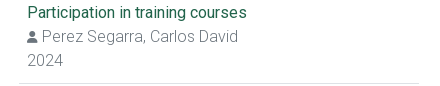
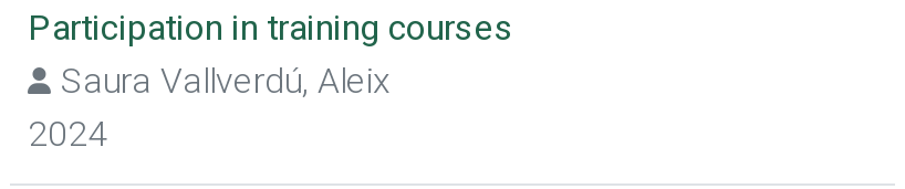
- Perez Segarra, Carlos David
+ Saura Vallverdú, Aleix
